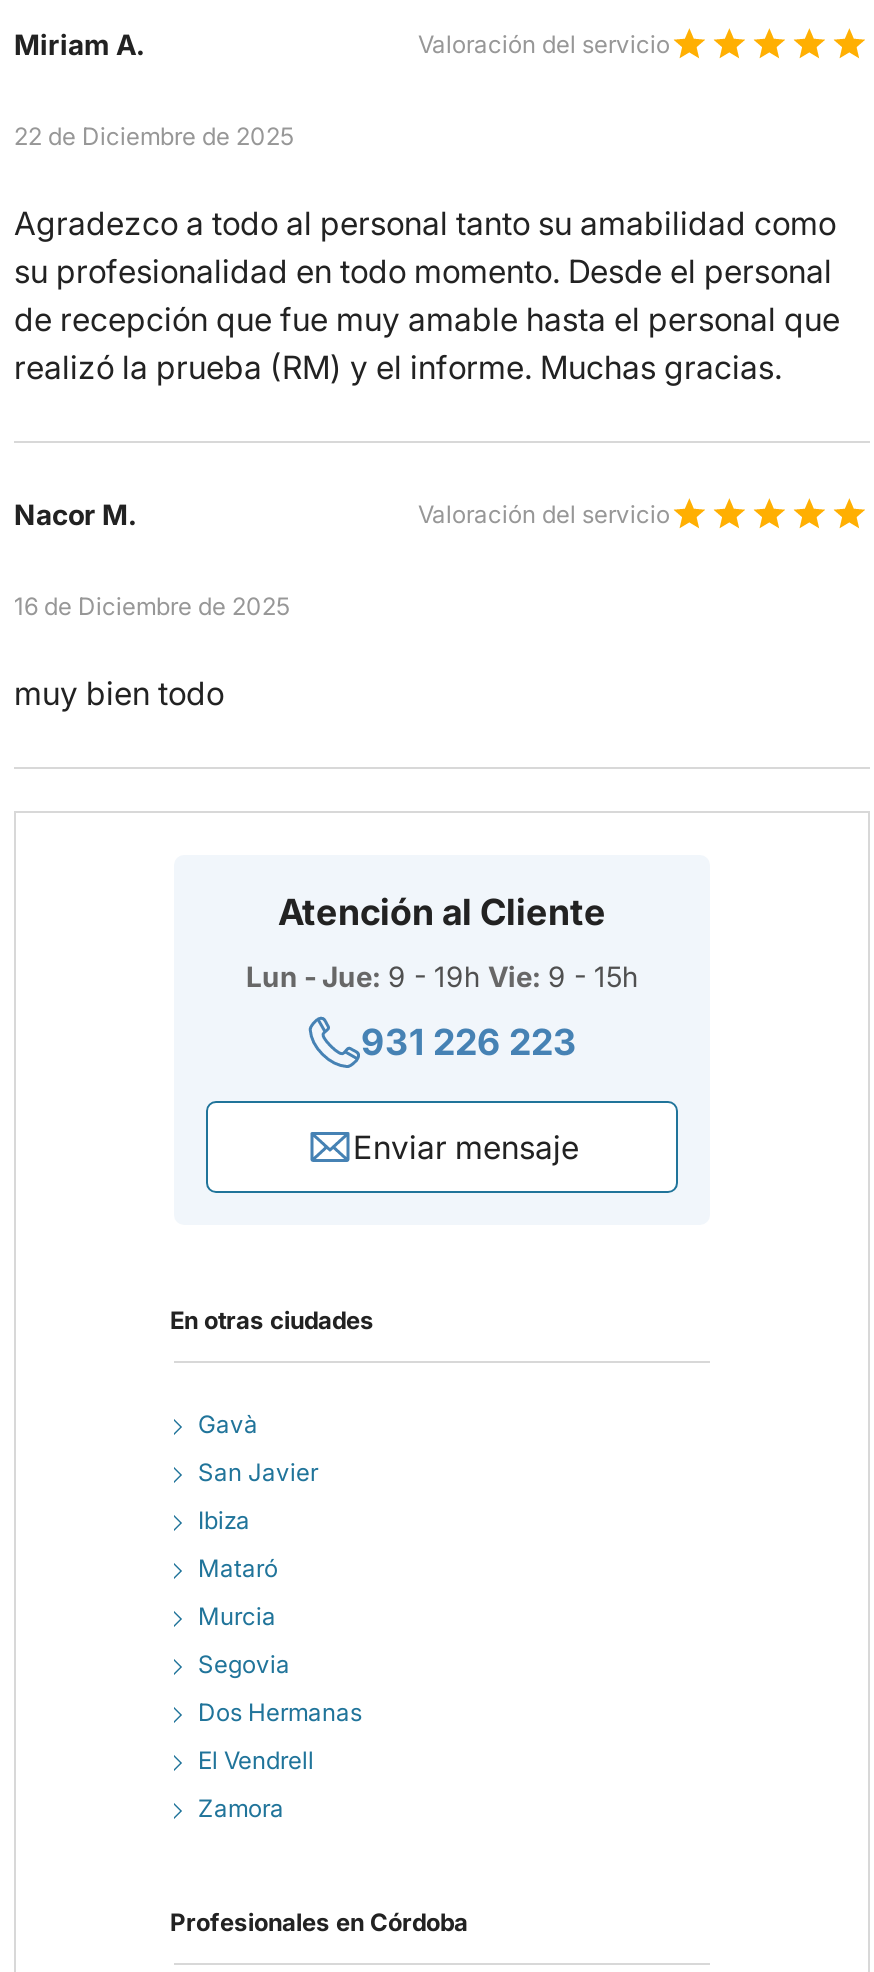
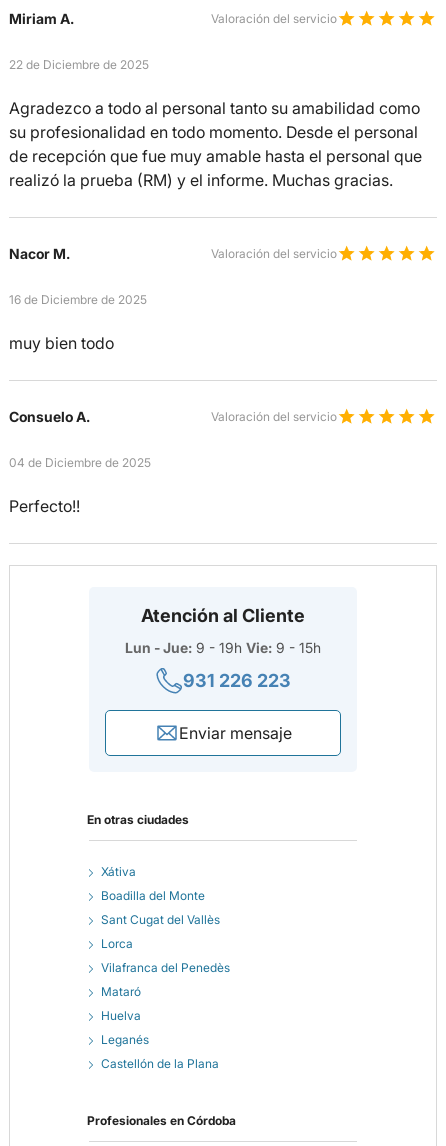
+ Consuelo A.
+ Valoración del servicio
+ 04 de Diciembre de 2025
+ Perfecto!!

- Gavà
- San Javier
- Ibiza
+ Xátiva
+ Boadilla del Monte
+ Sant Cugat del Vallès
+ Lorca
+ Vilafranca del Penedès

moved down: Mataró

- Murcia
- Segovia
- Dos Hermanas
- El Vendrell
- Zamora
+ Huelva
+ Leganés
+ Castellón de la Plana
